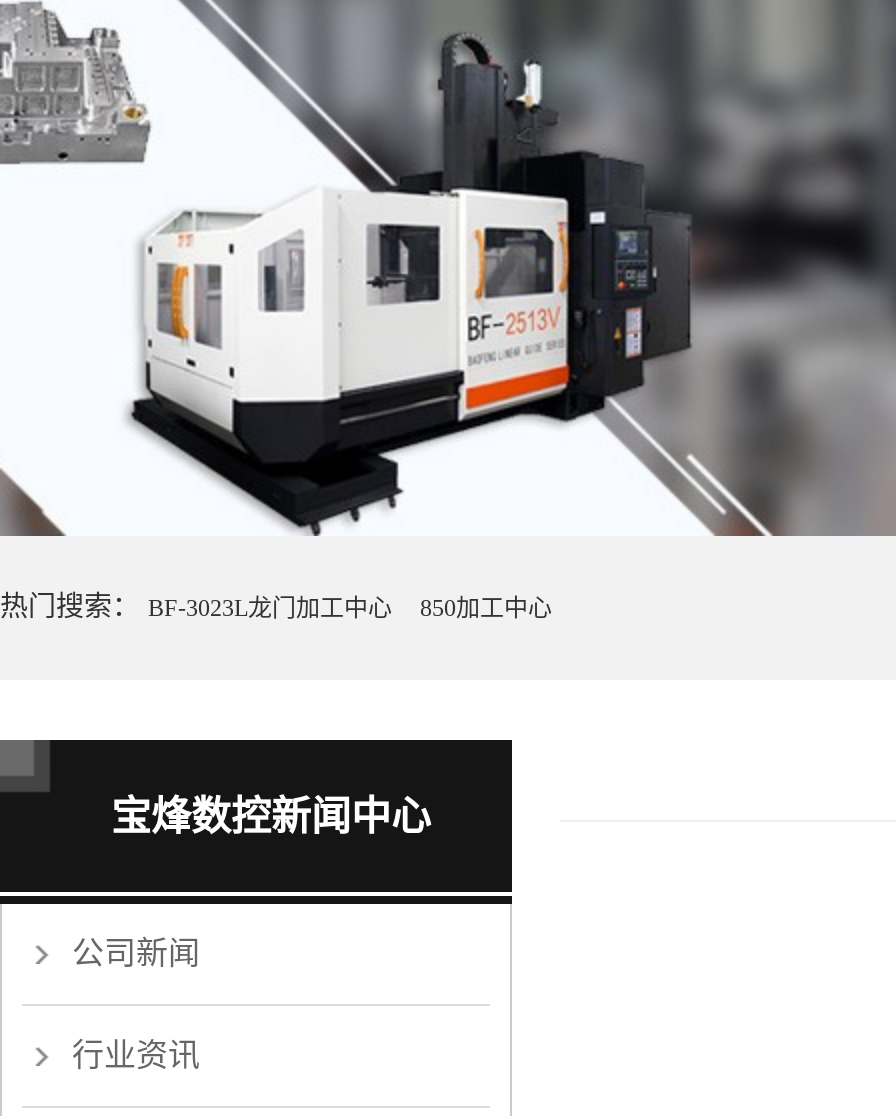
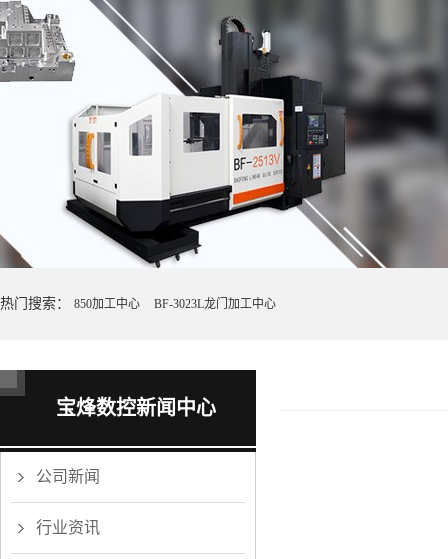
- 热门搜索：BF-3023L龙门加工中心
- 850加工中心
+ 热门搜索：850加工中心
+ BF-3023L龙门加工中心
